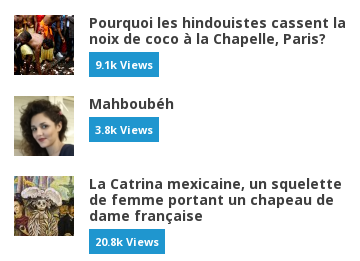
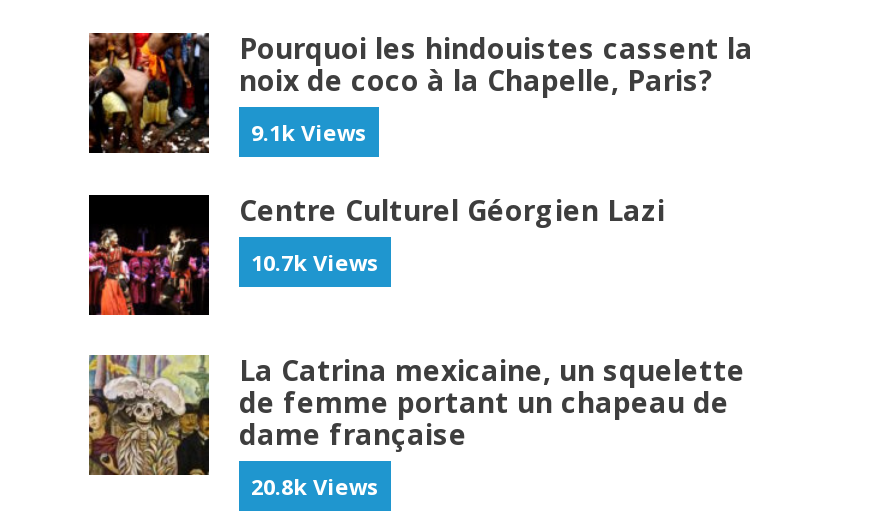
- [image]
- Mahboubéh
+ [image]
+ Centre Culturel Géorgien Lazi

- 3.8k Views
+ 10.7k Views
